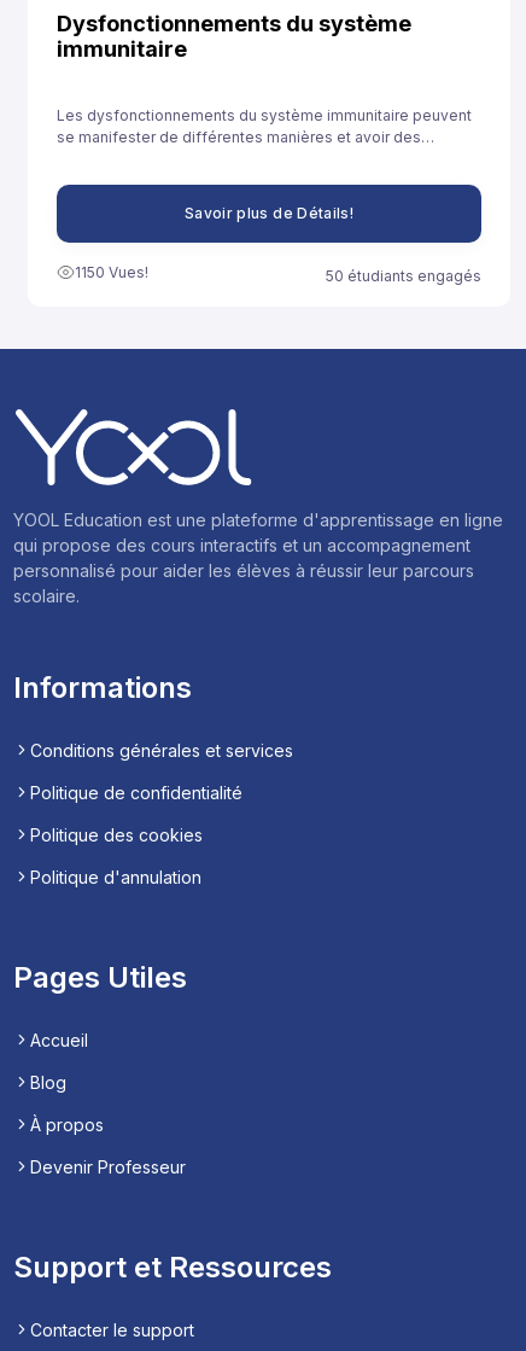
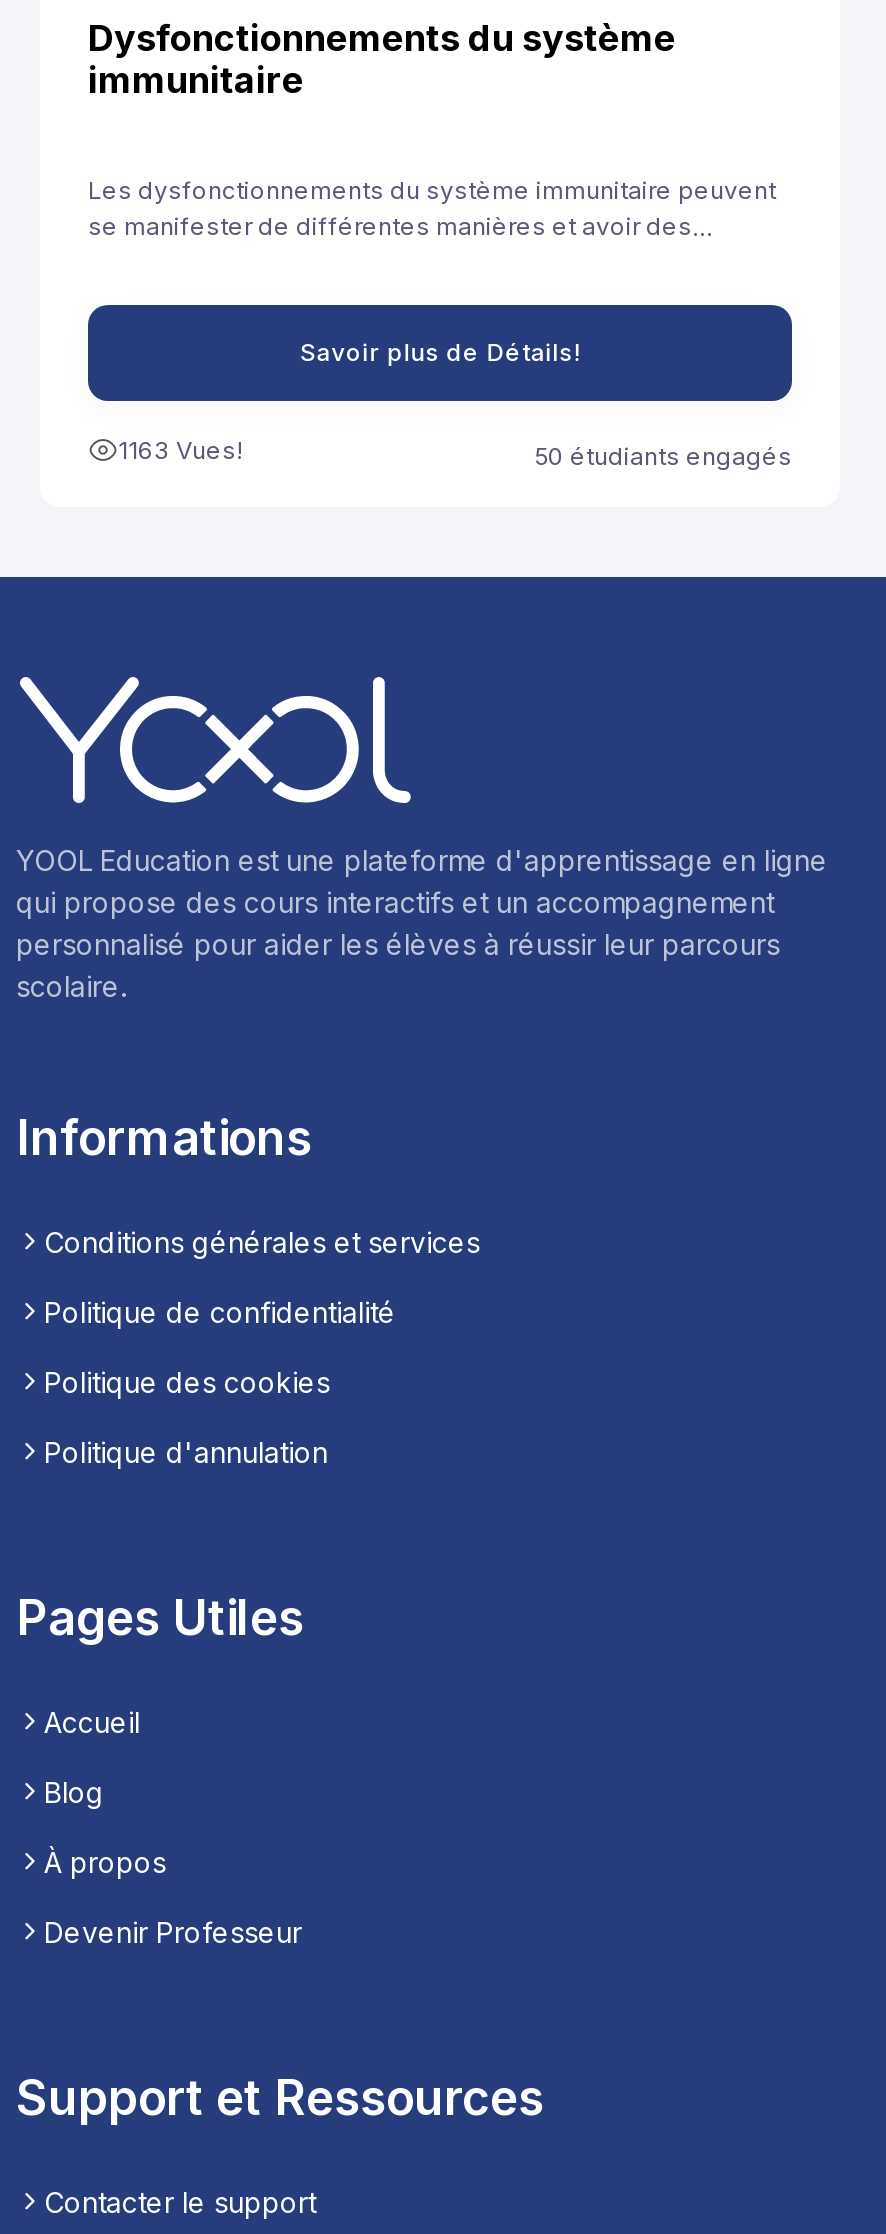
- 1150 Vues!
+ 1163 Vues!
